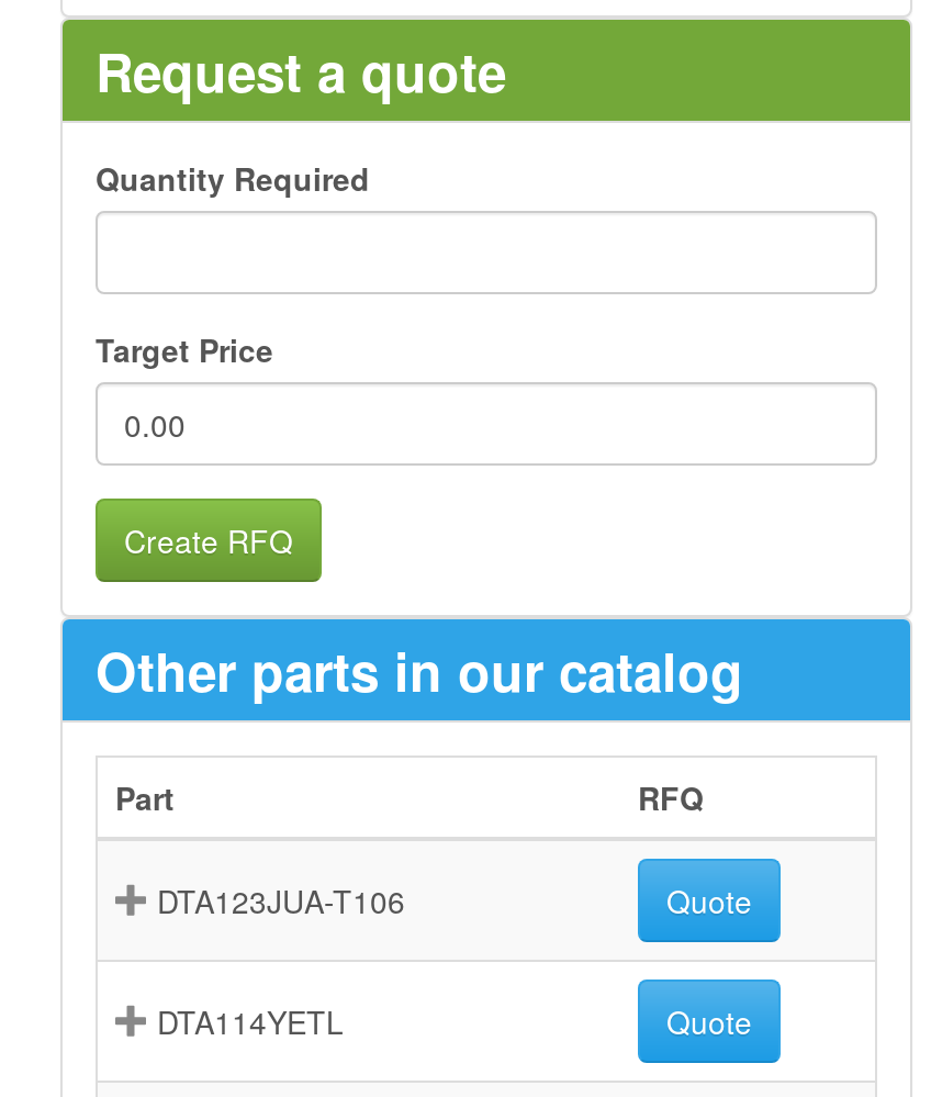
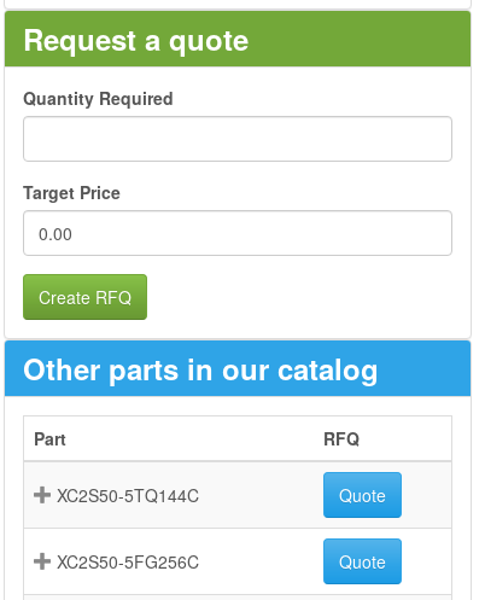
- DTA123JUA-T106
+ XC2S50-5TQ144C

- DTA114YETL
+ XC2S50-5FG256C
